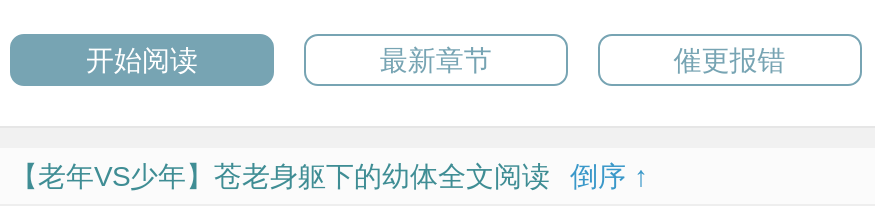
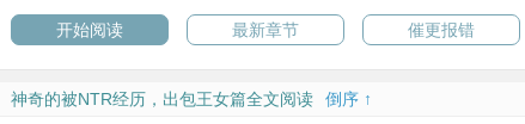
- 【老年VS少年】苍老身躯下的幼体全文阅读
+ 神奇的被NTR经历，出包王女篇全文阅读
